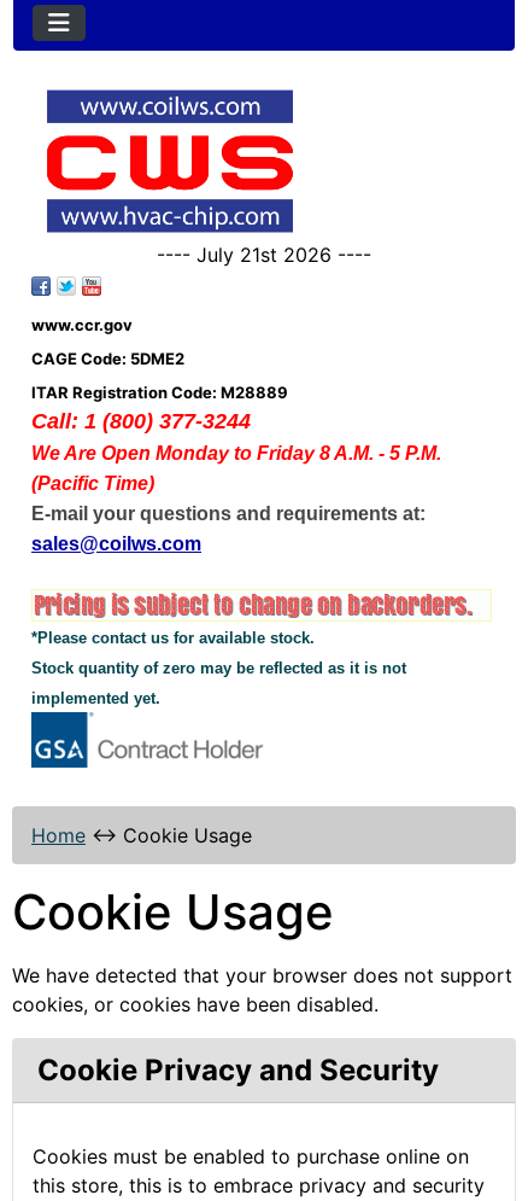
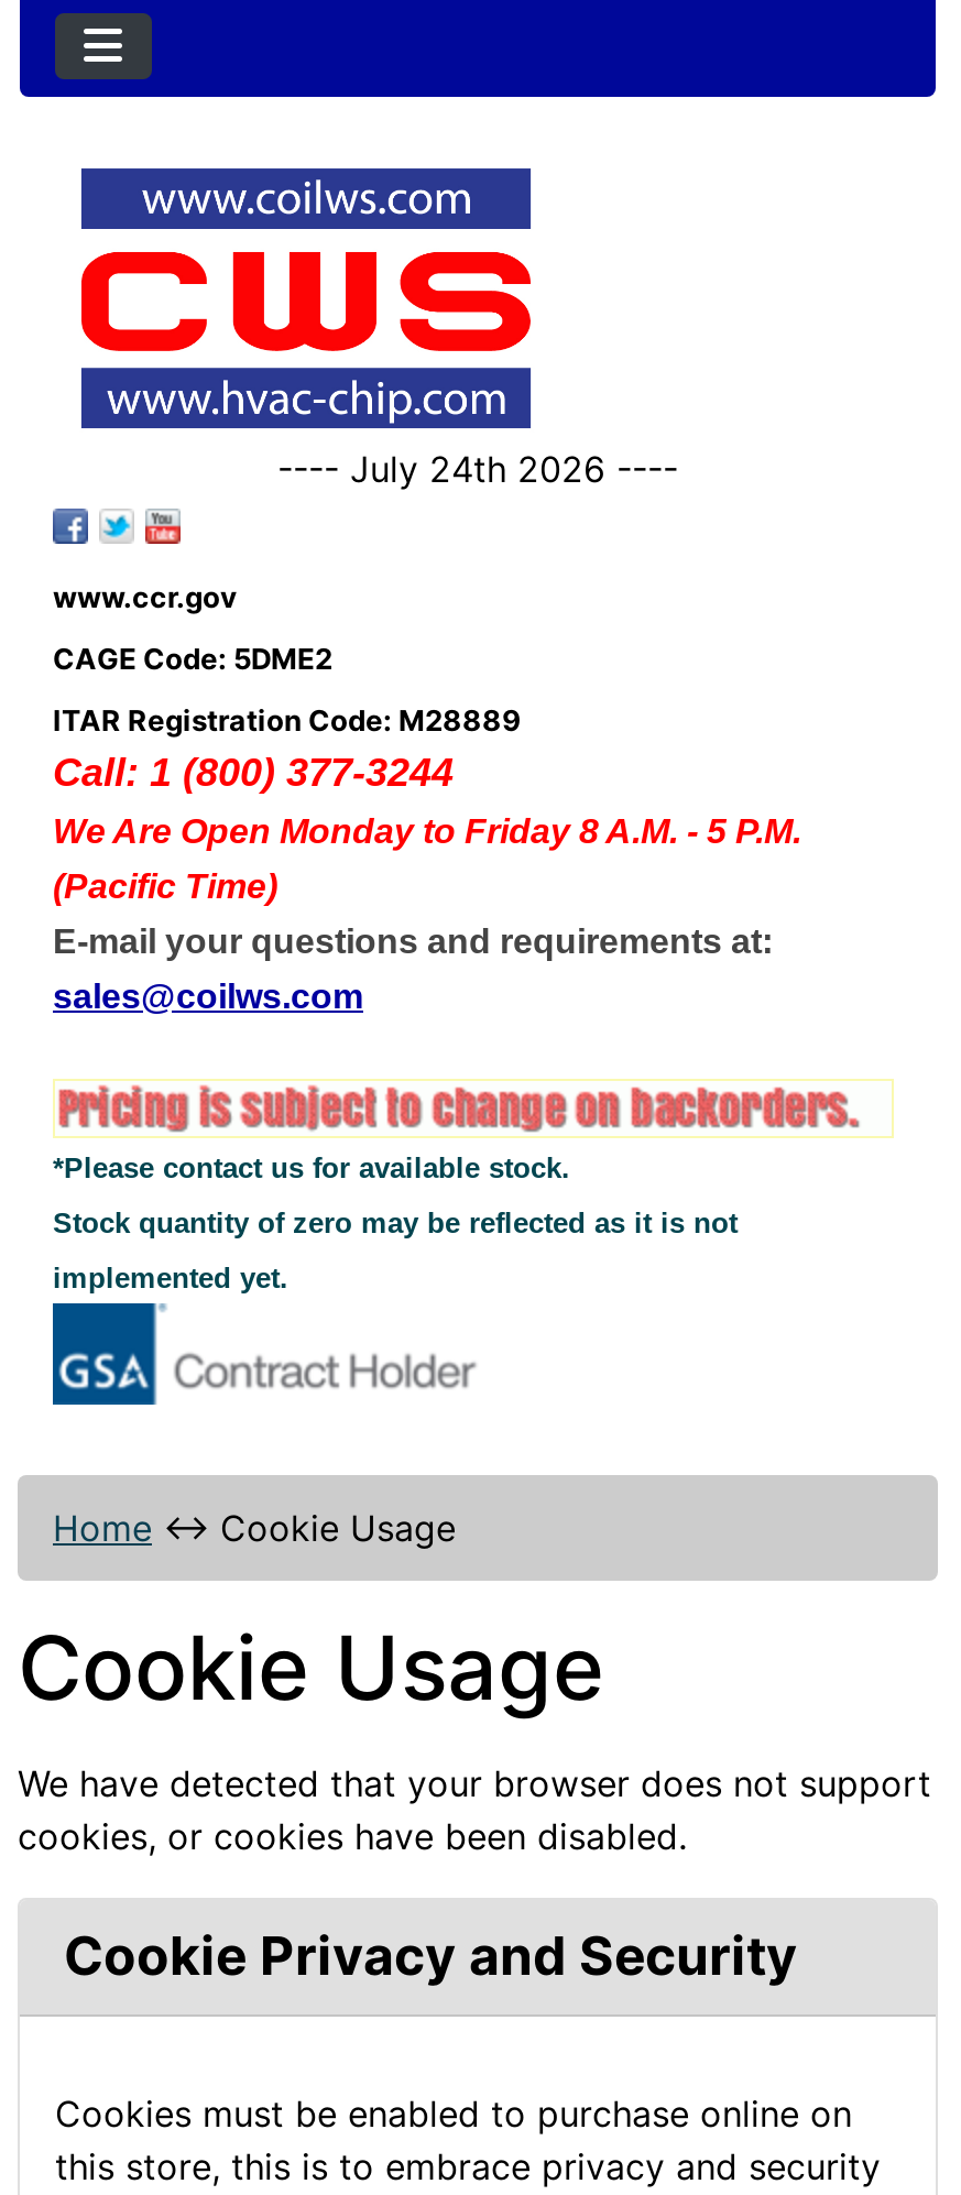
- ---- July 21st 2026 ----
+ ---- July 24th 2026 ----
